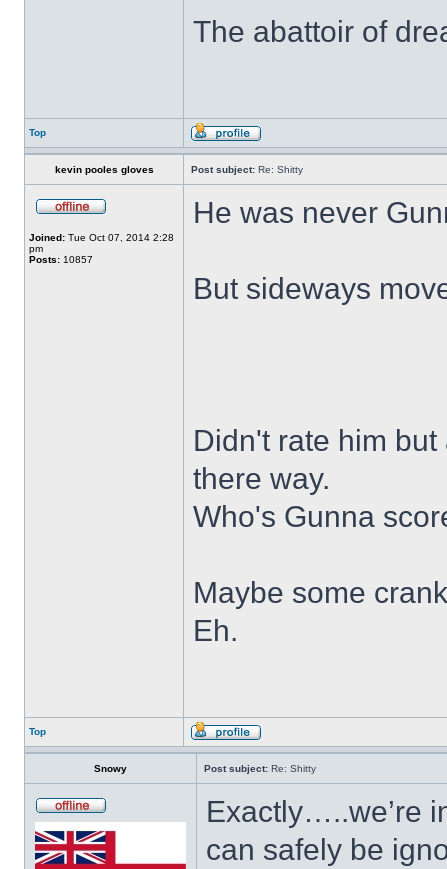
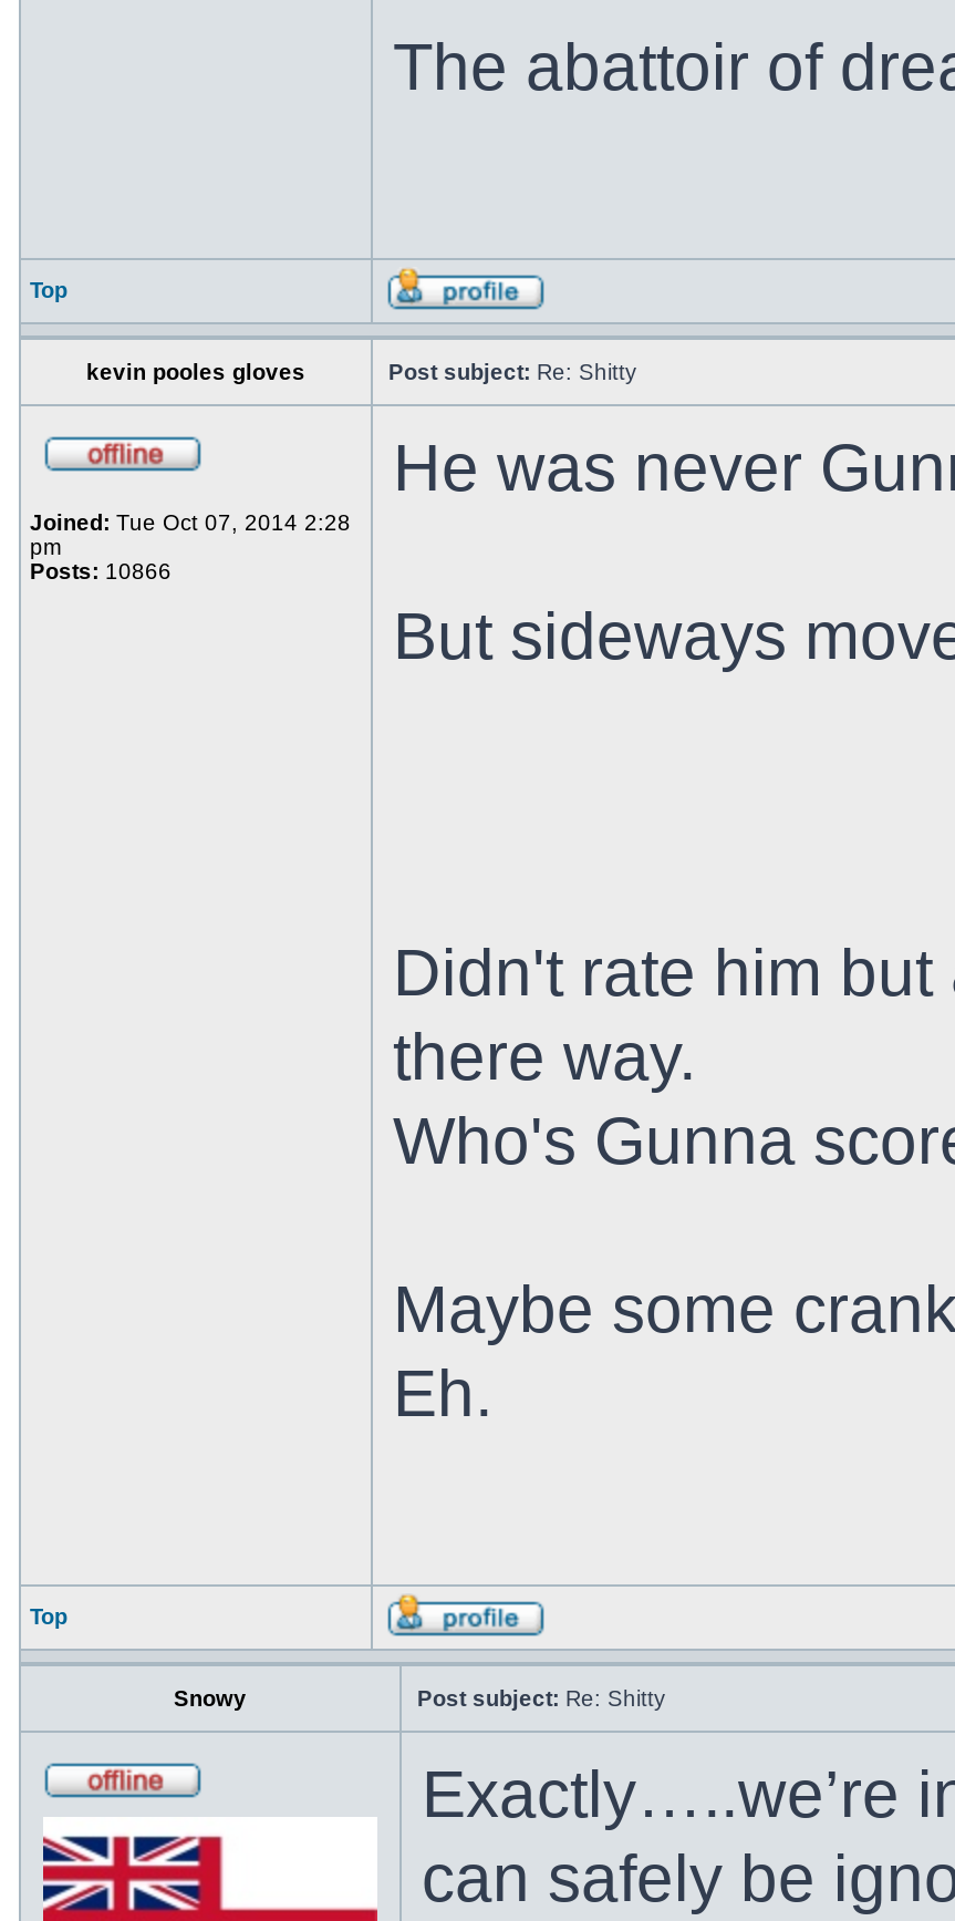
- Posts: 10857
+ Posts: 10866
